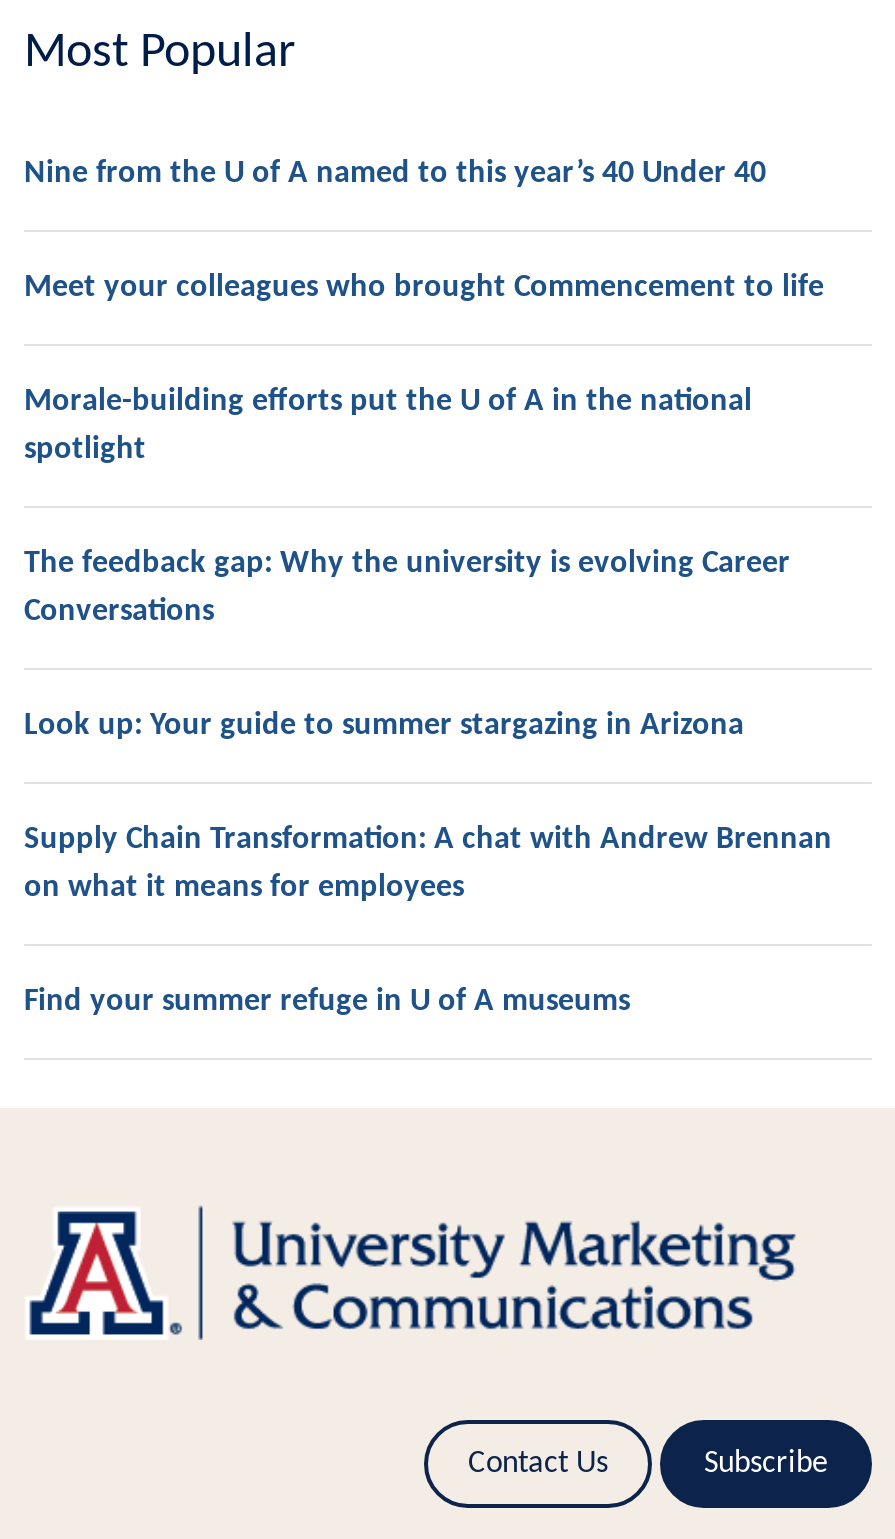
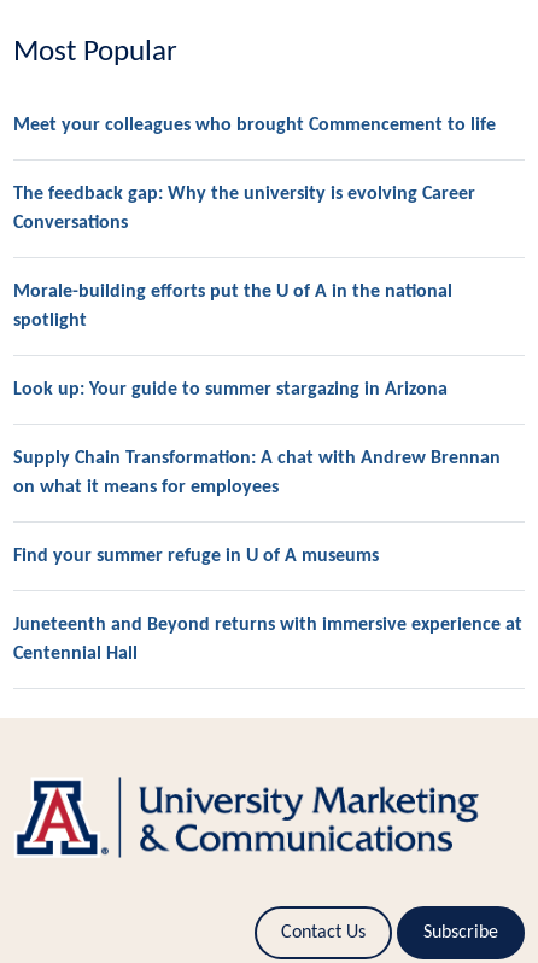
- Nine from the U of A named to this year’s 40 Under 40

moved up: Meet your colleagues who brought Commencement to life

moved down: Morale-building efforts put the U of A in the national | spotlight

moved up: The feedback gap: Why the university is evolving Career | Conversations

moved up: Look up: Your guide to summer stargazing in Arizona | Supply Chain Transformation: A chat with Andrew Brennan | on what it means for employees | Find your summer refuge in U of A museums

+ Juneteenth and Beyond returns with immersive experience at
+ Centennial Hall
